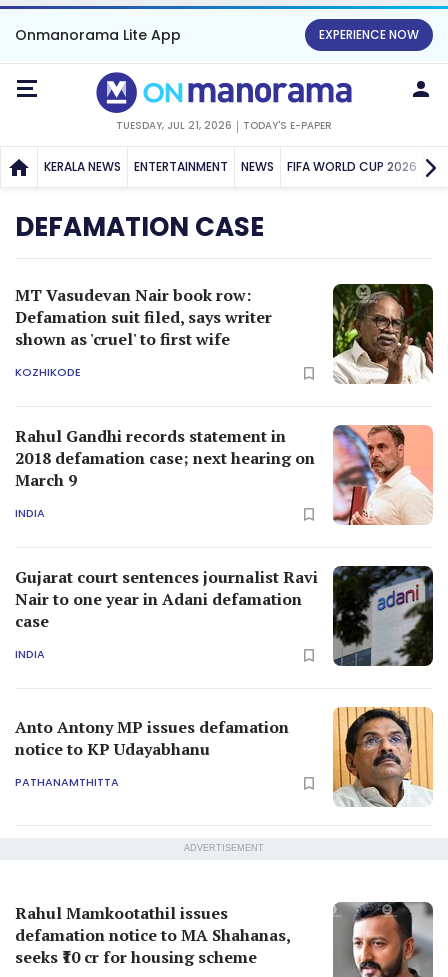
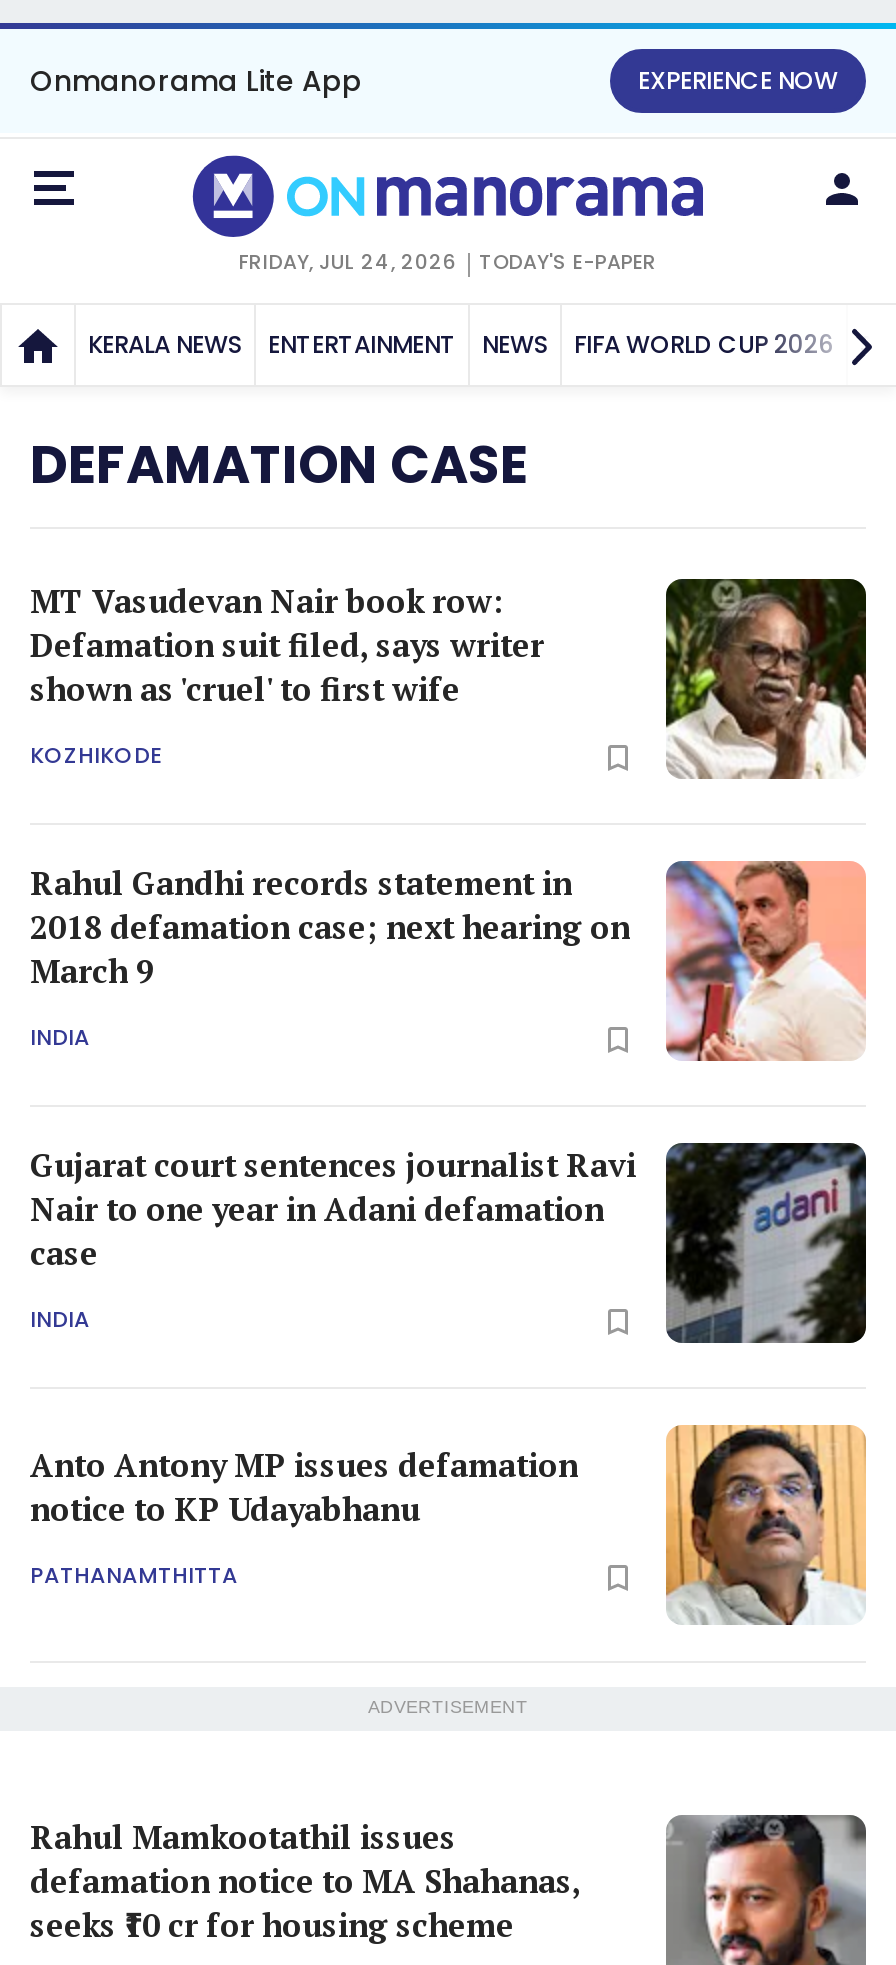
- TUESDAY, JUL 21, 2026 TODAY'S E-PAPER
+ FRIDAY, JUL 24, 2026 TODAY'S E-PAPER
